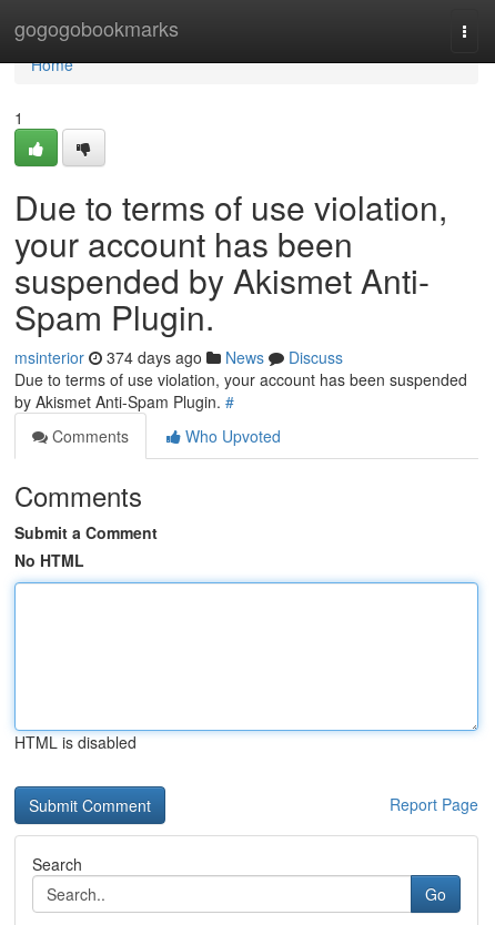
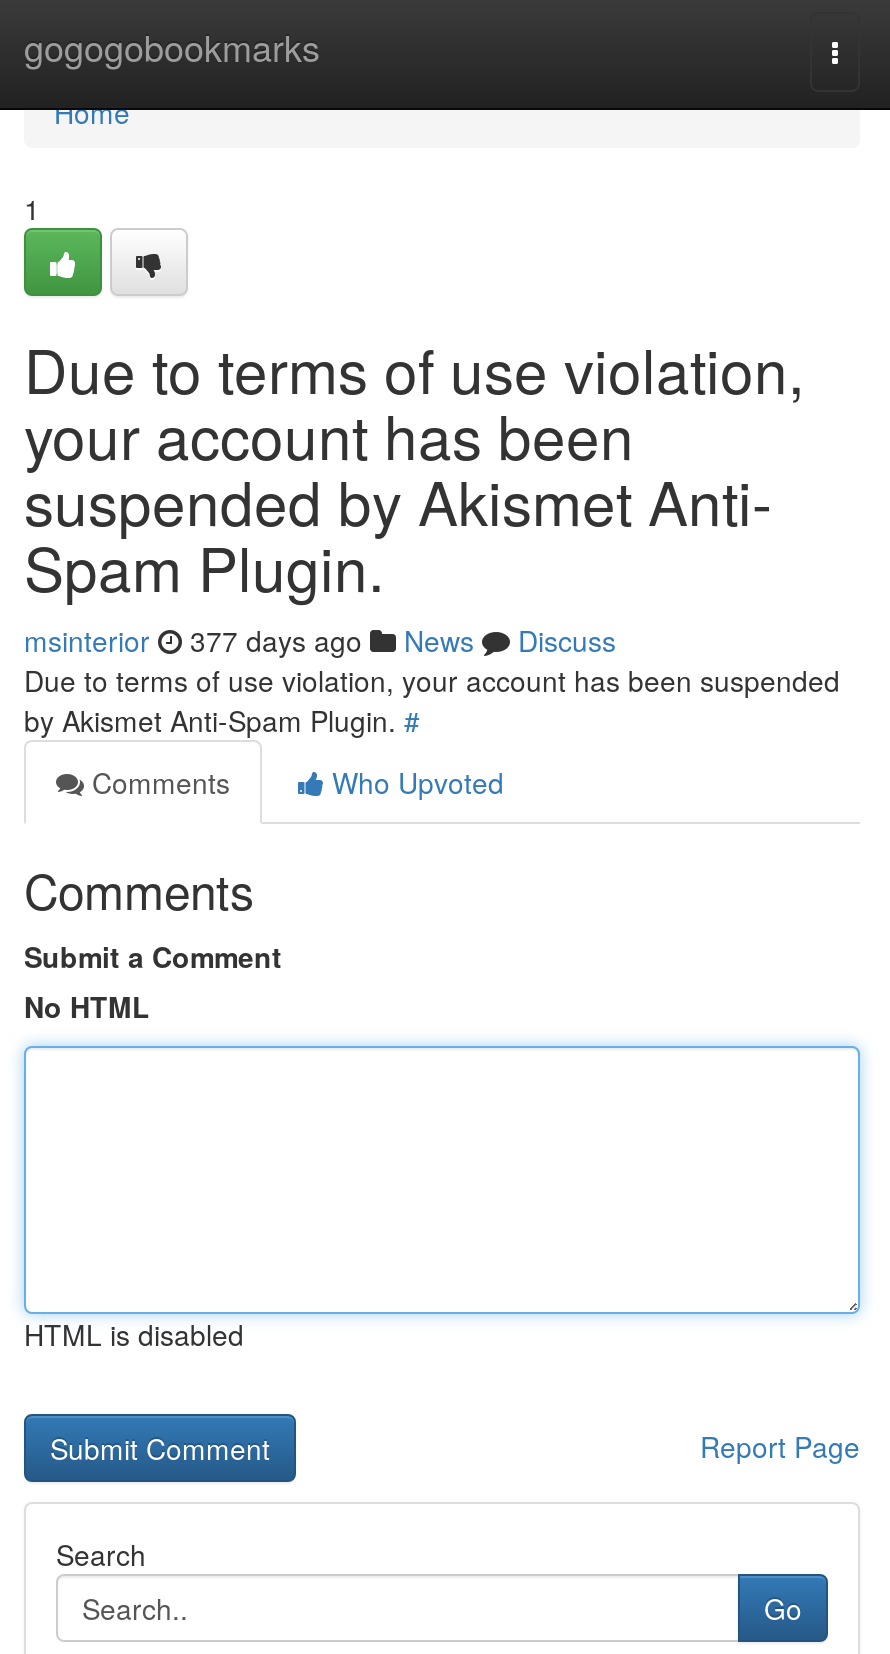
- msinterior 374 days ago News Discuss
+ msinterior 377 days ago News Discuss
